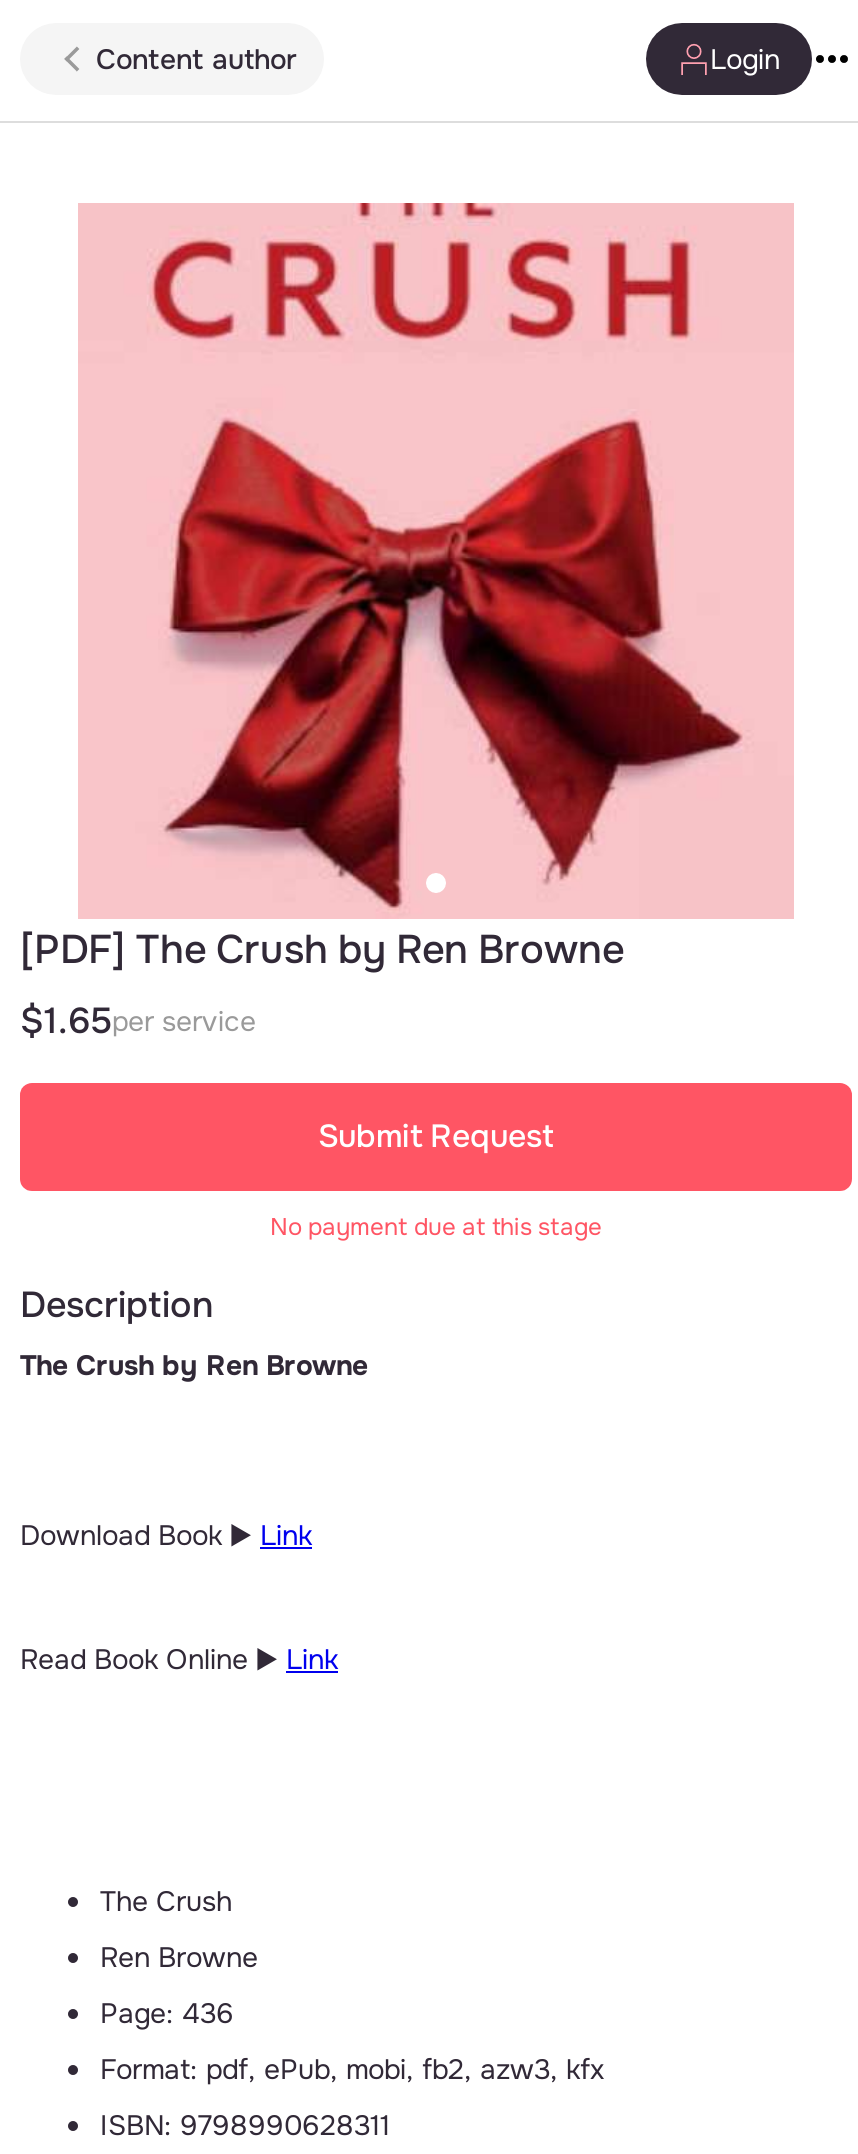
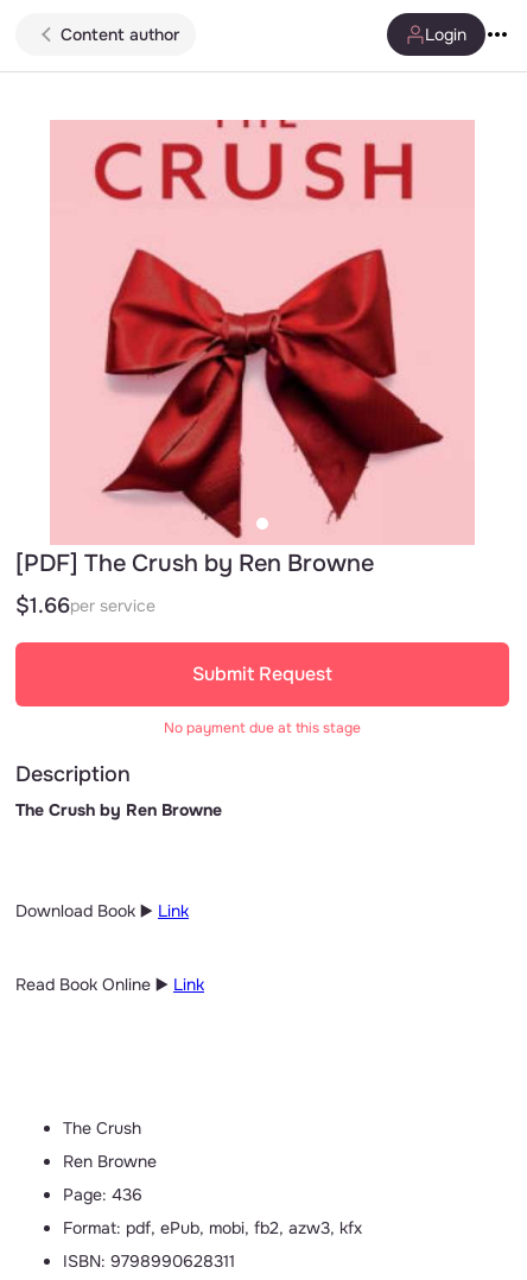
- $1.65per service
+ $1.66per service
